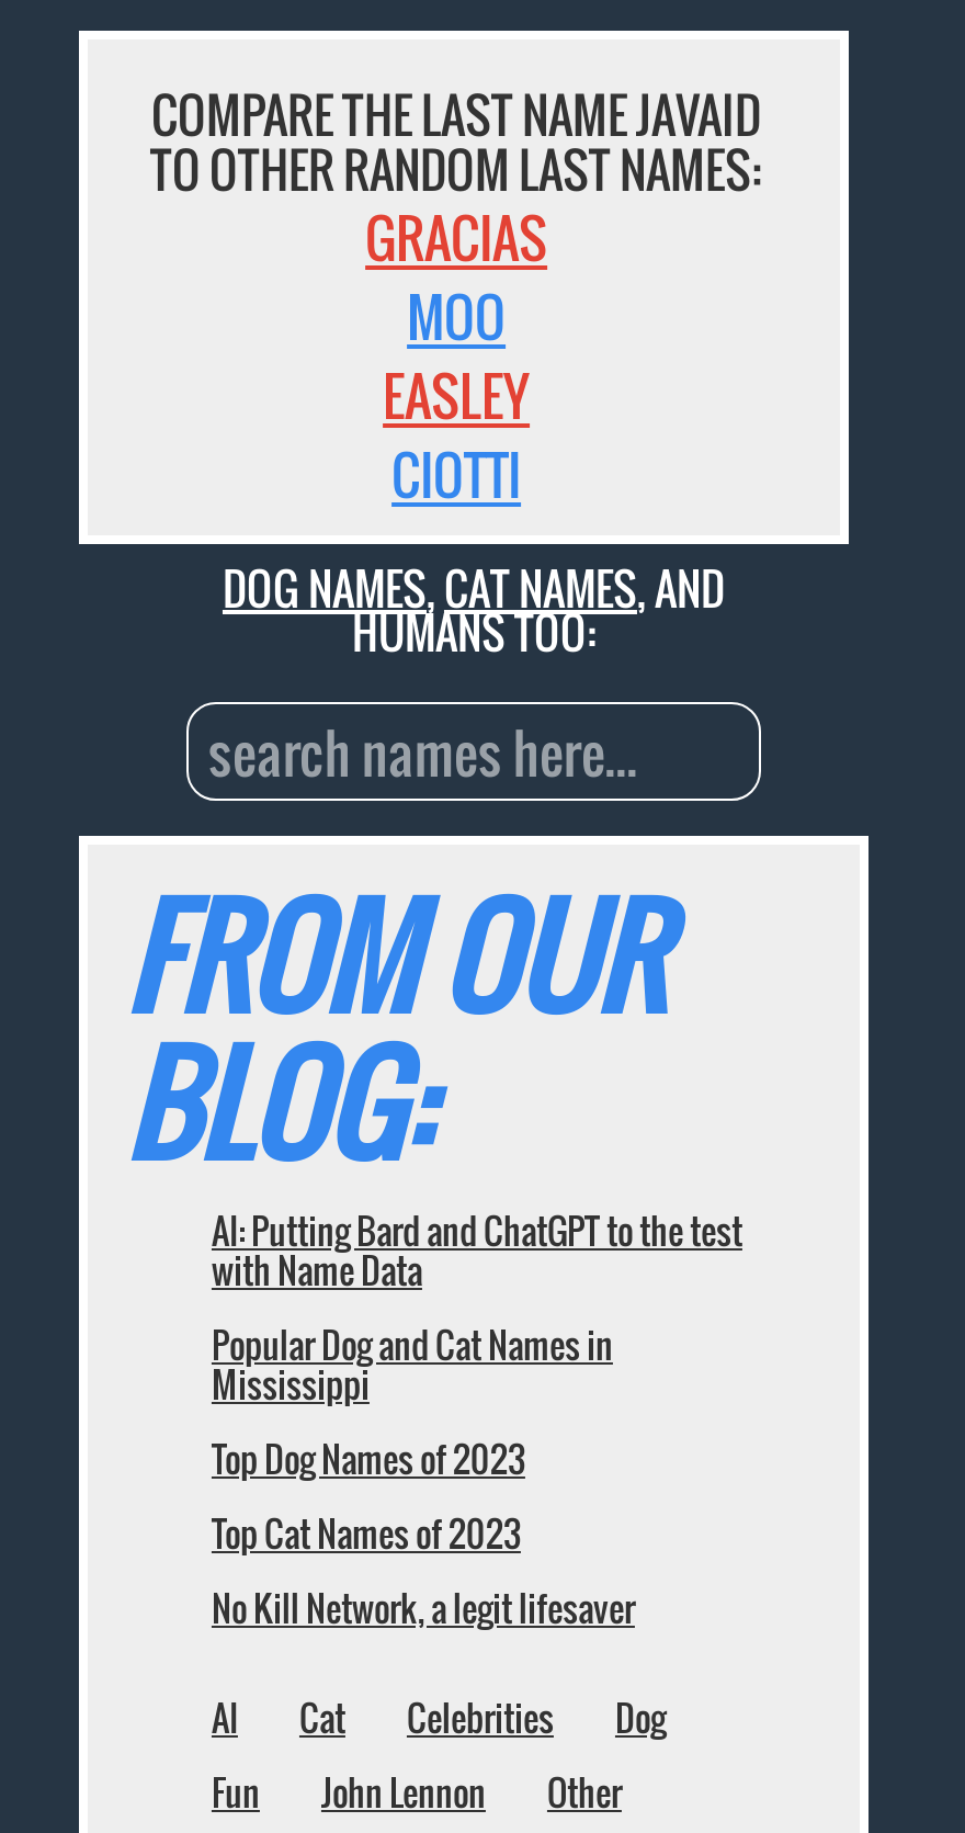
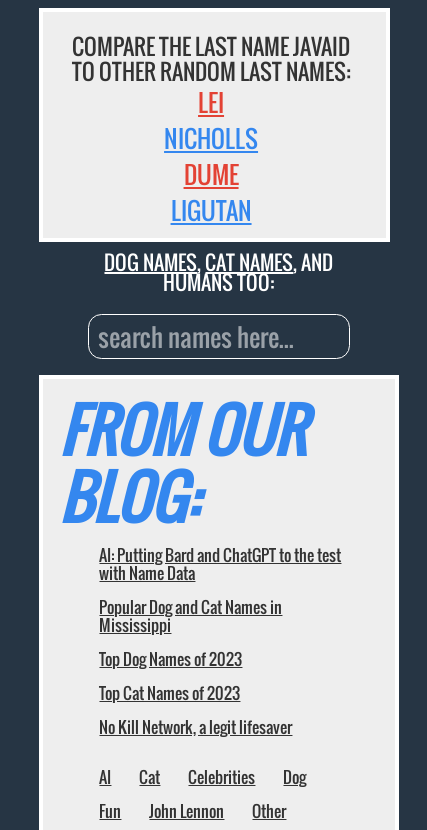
- GRACIAS
- MOO
- EASLEY
- CIOTTI
+ LEI
+ NICHOLLS
+ DUME
+ LIGUTAN
